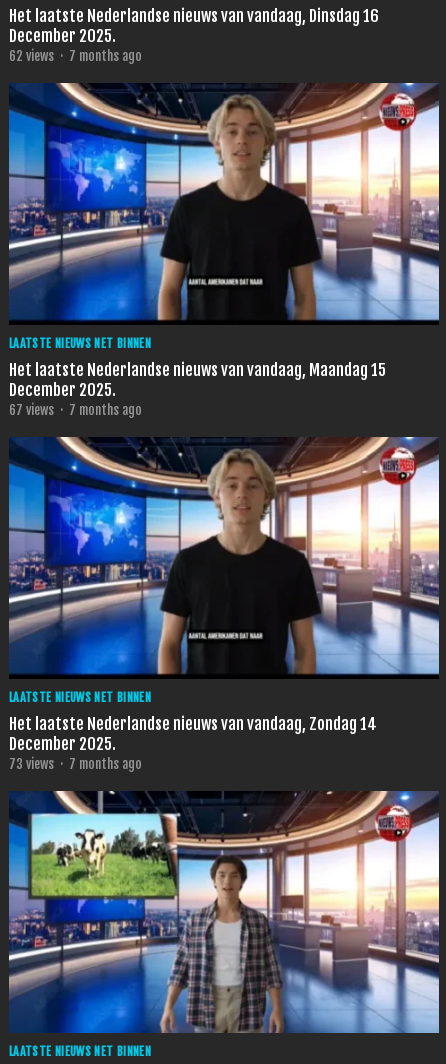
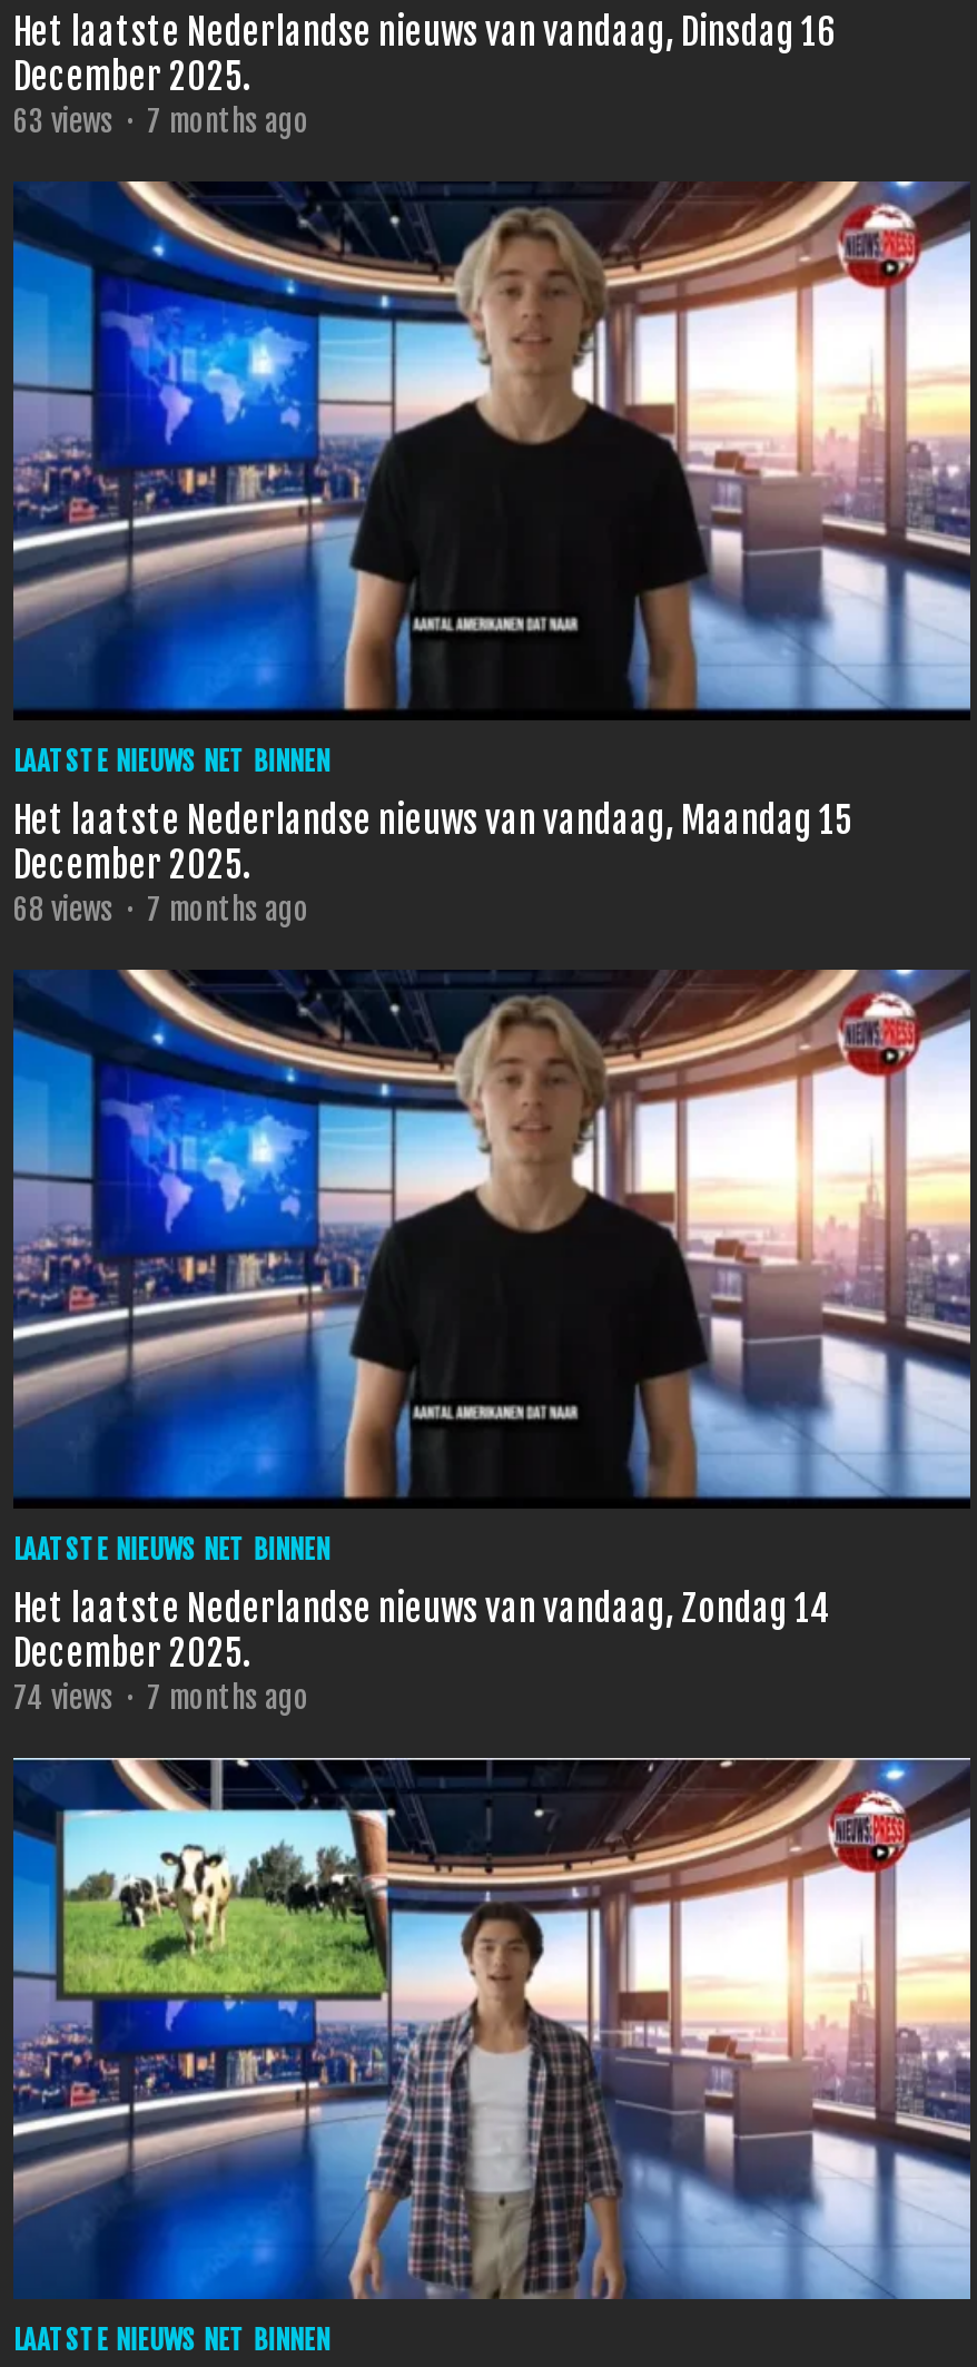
- 62 views · 7 months ago
+ 63 views · 7 months ago

- 67 views · 7 months ago
+ 68 views · 7 months ago

- 73 views · 7 months ago
+ 74 views · 7 months ago
